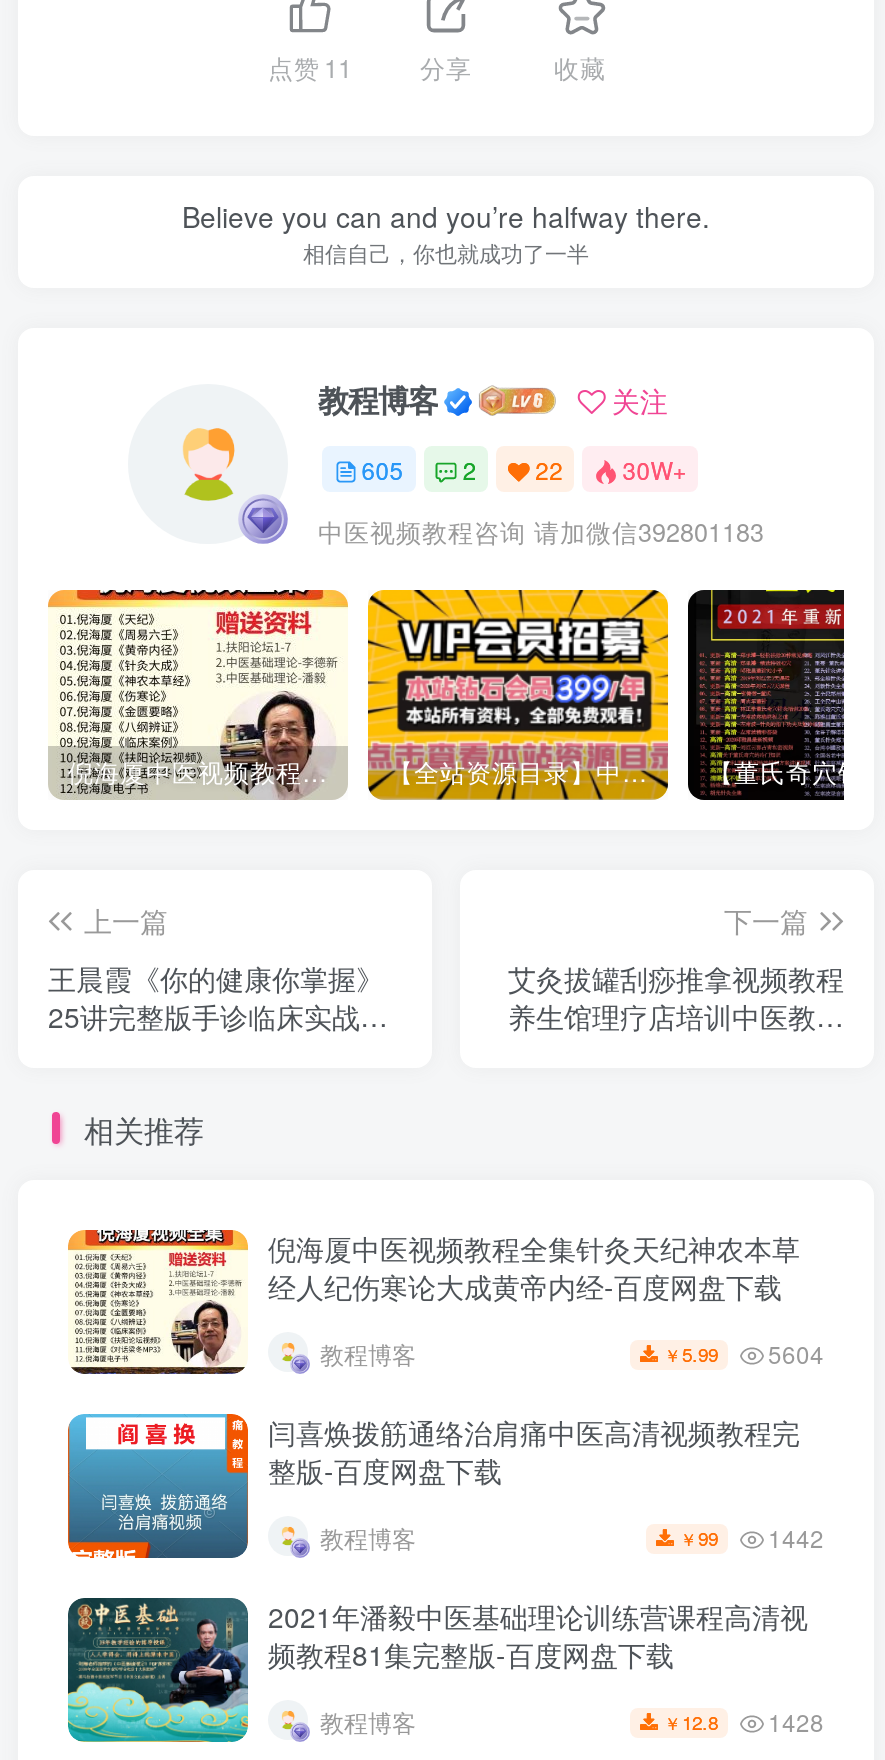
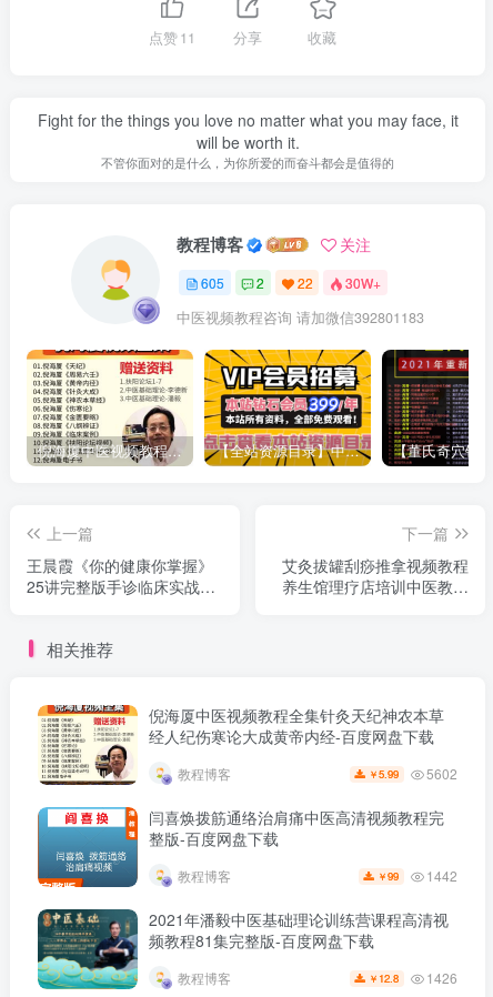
- Believe you can and you’re halfway there.
- 相信自己，你也就成功了一半
+ Fight for the things you love no matter what you may face, it
+ will be worth it.
+ 不管你面对的是什么，为你所爱的而奋斗都会是值得的

- ￥5.99 5604
+ ￥5.99 5602

- ￥12.8 1428
+ ￥12.8 1426
